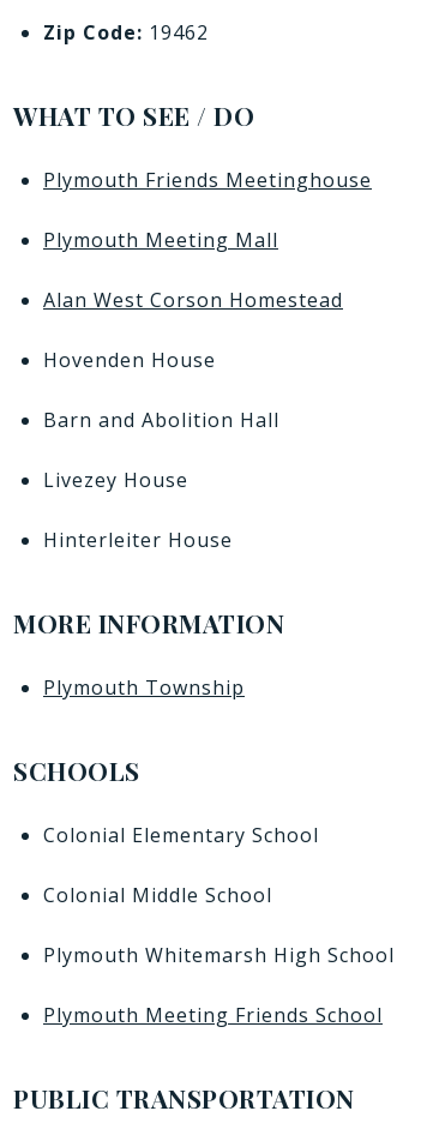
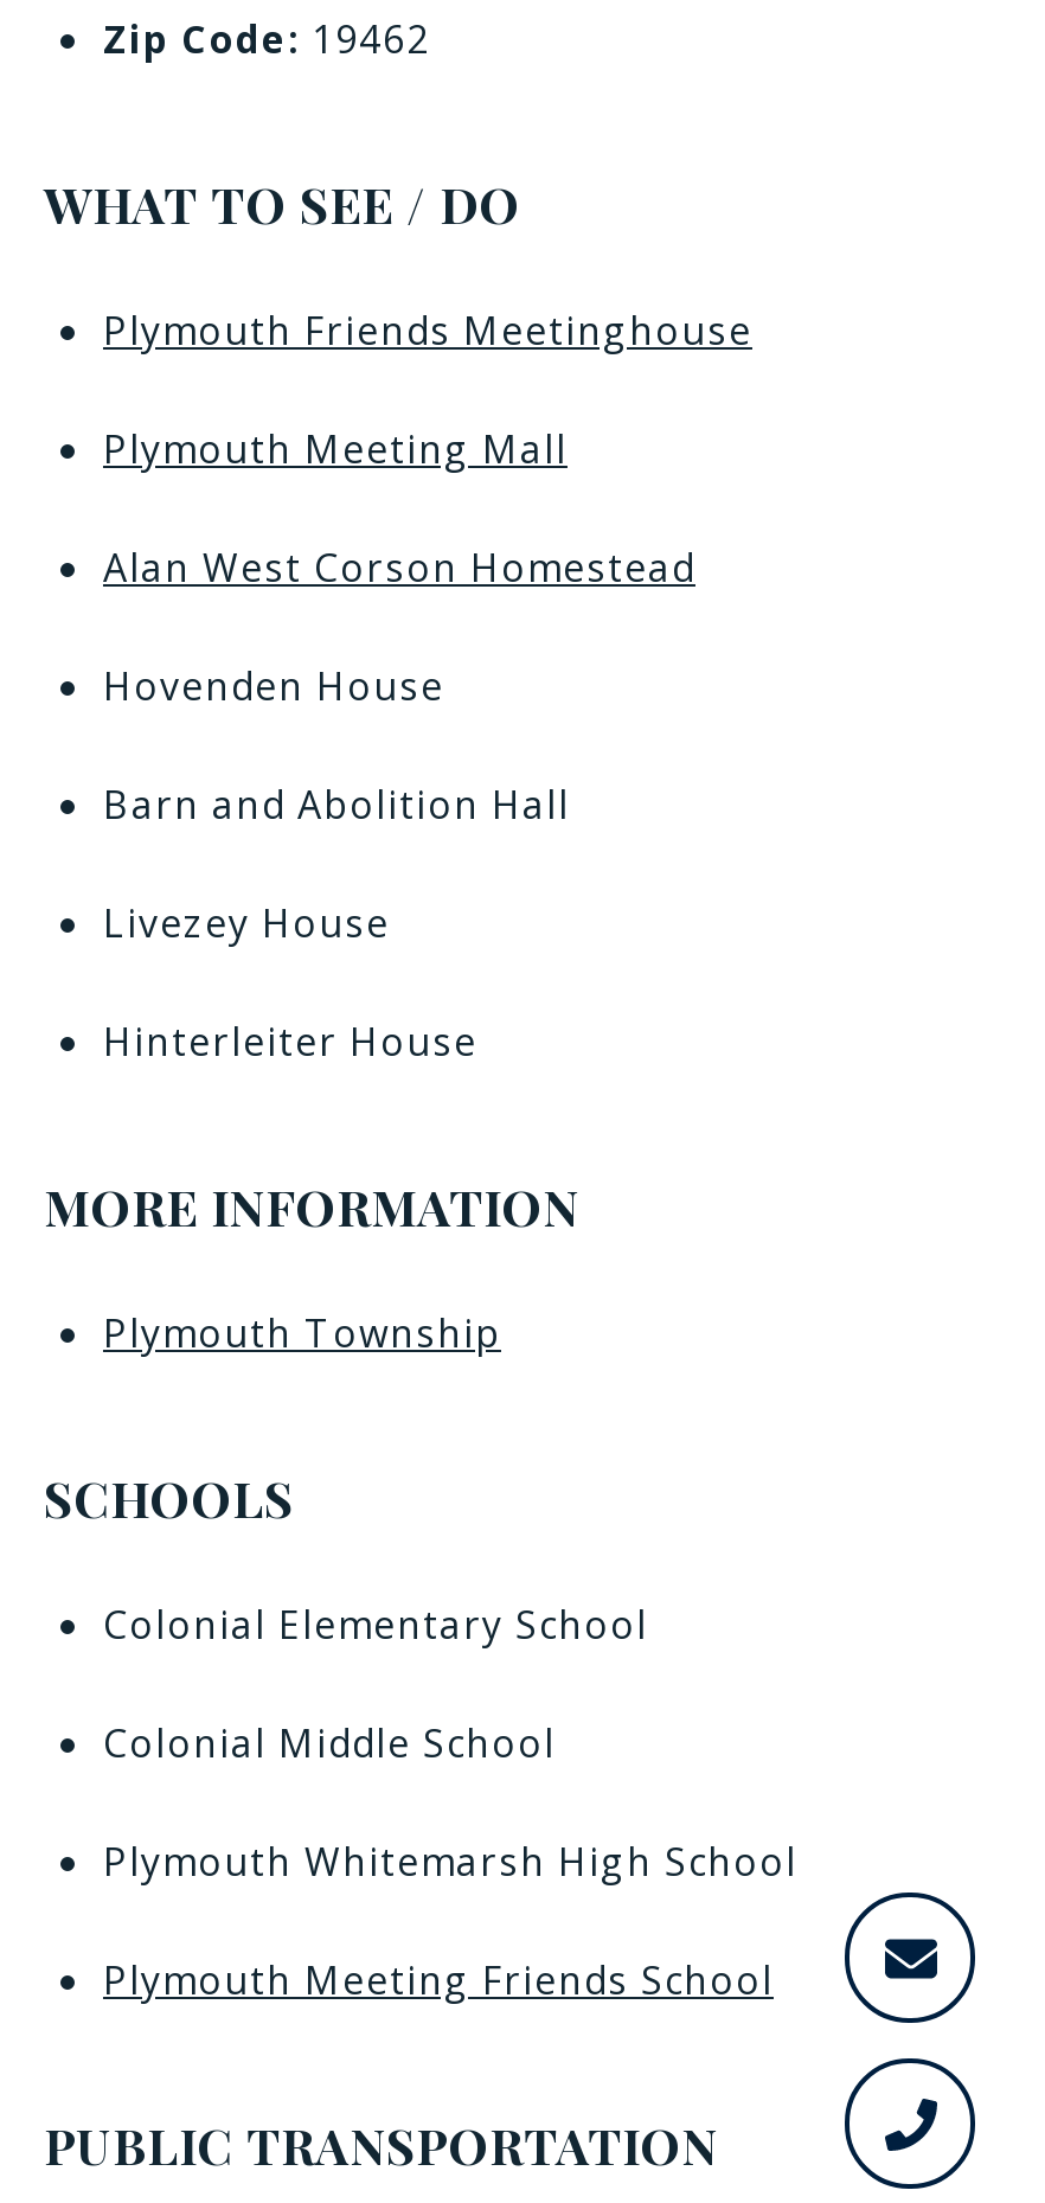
+ [image]

+ [image]
